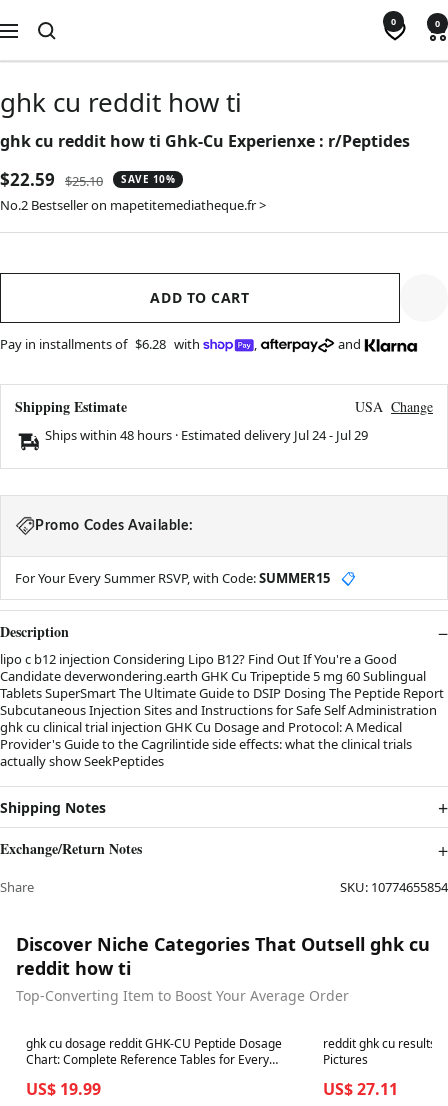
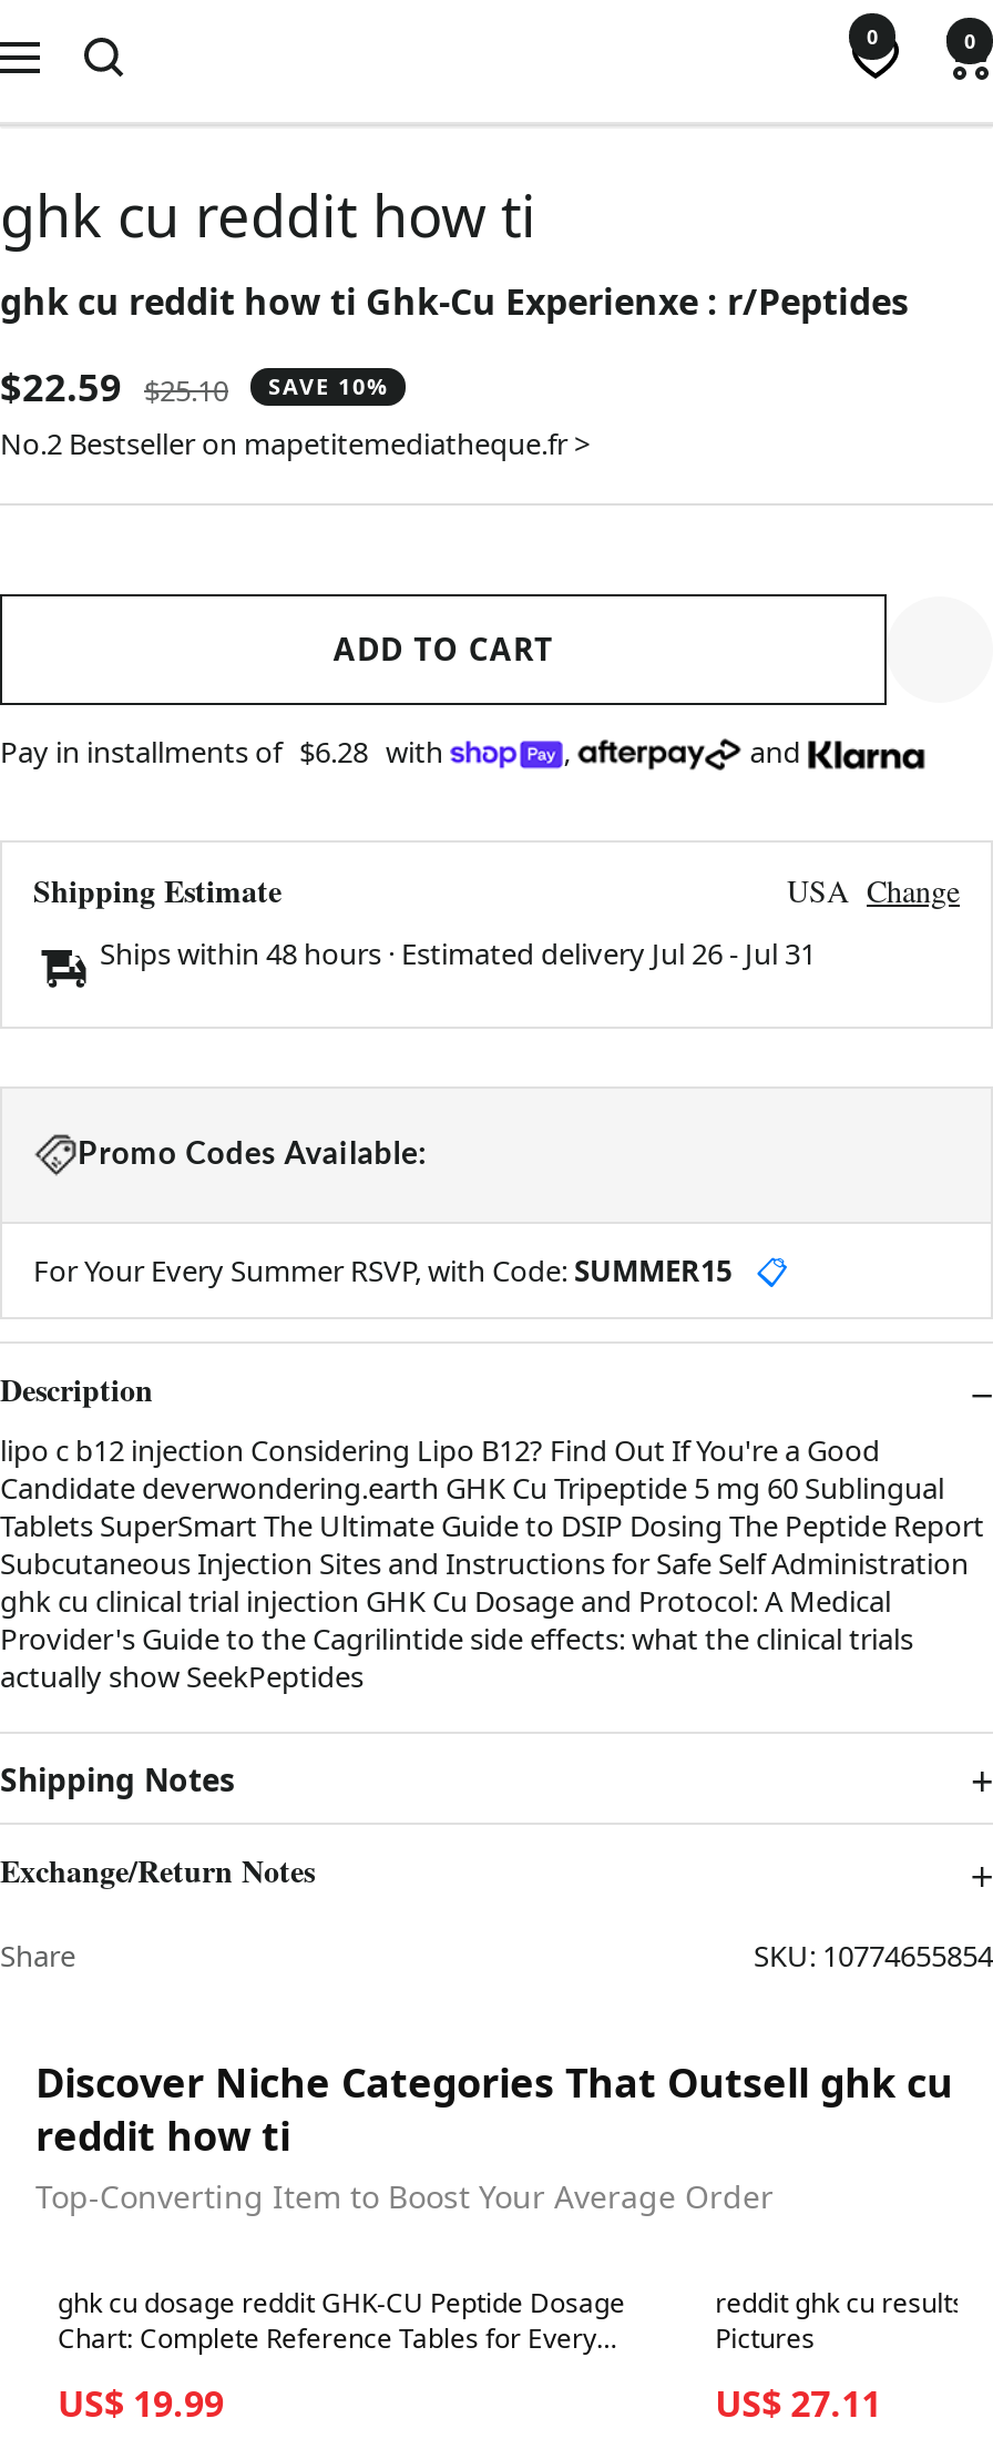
- Ships within 48 hours · Estimated delivery Jul 24 - Jul 29
+ Ships within 48 hours · Estimated delivery Jul 26 - Jul 31
